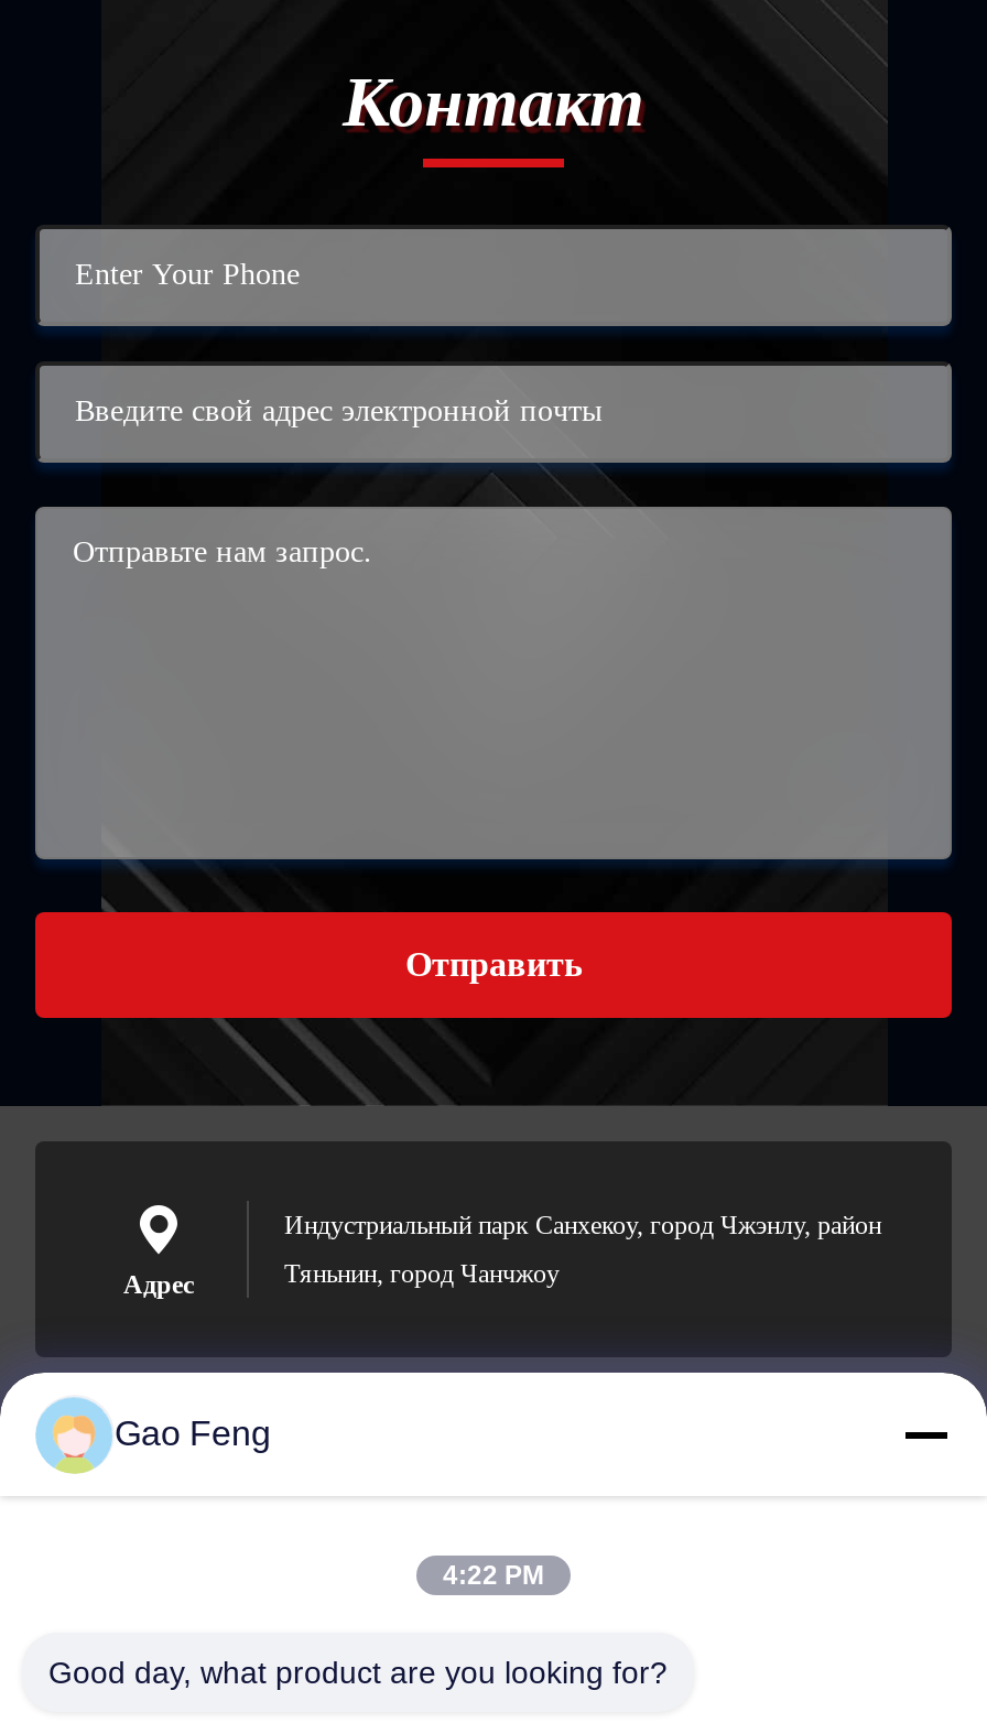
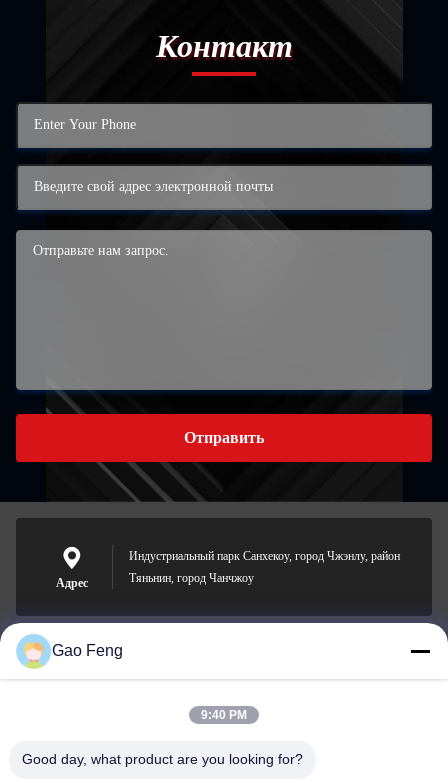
- 4:22 PM
+ 9:40 PM
